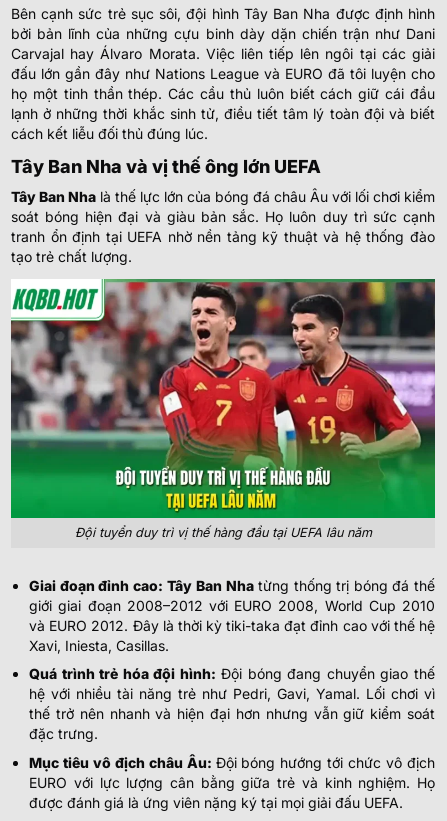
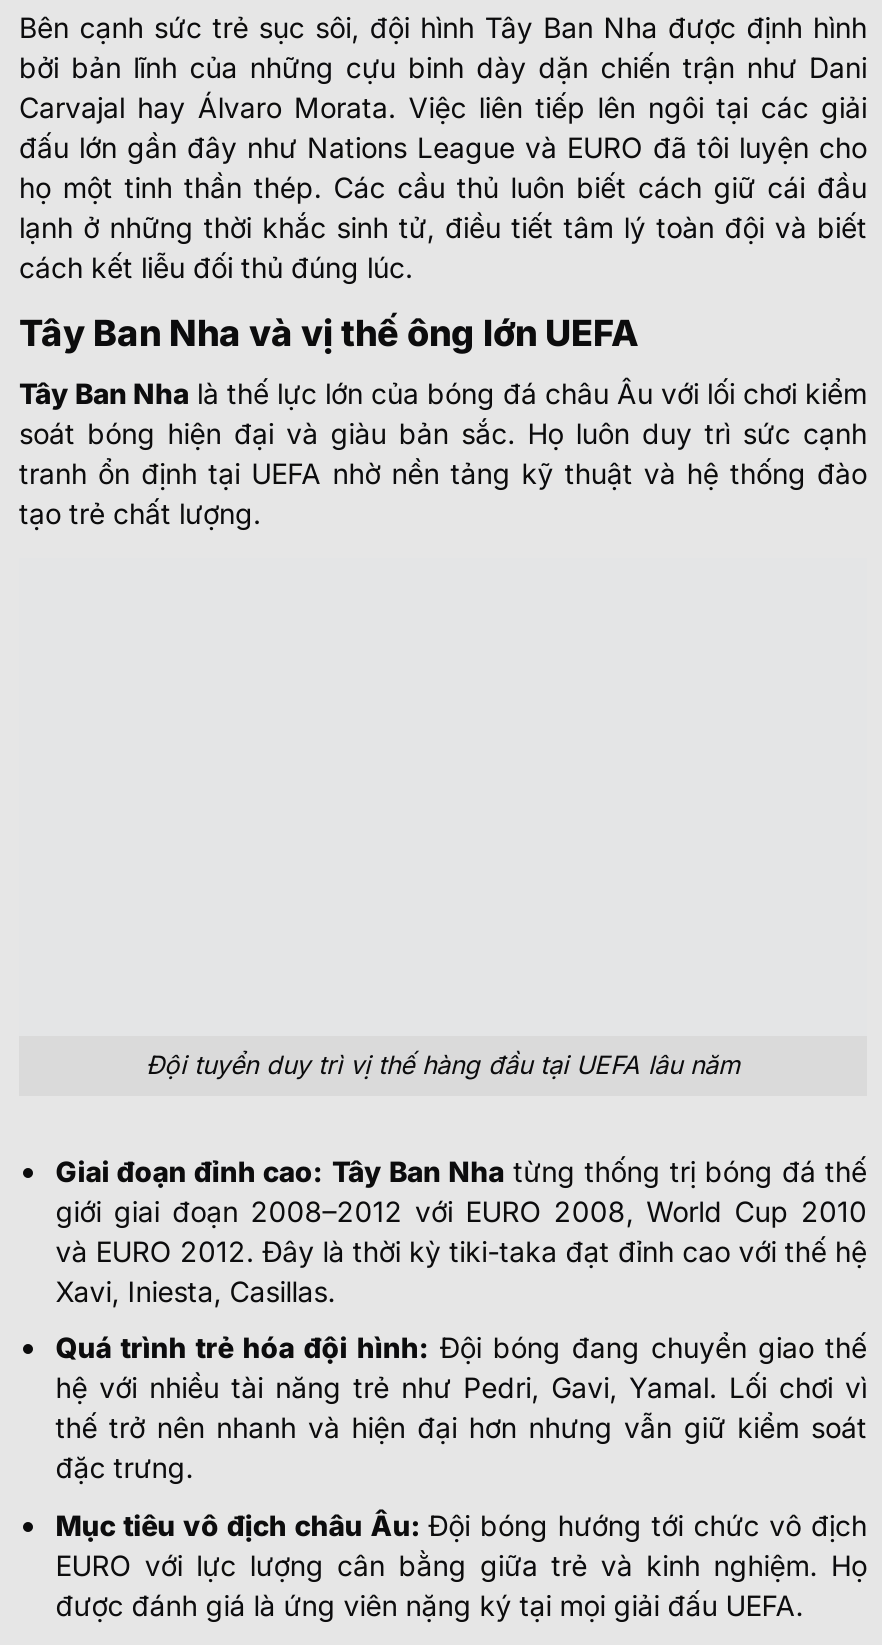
- [image]
